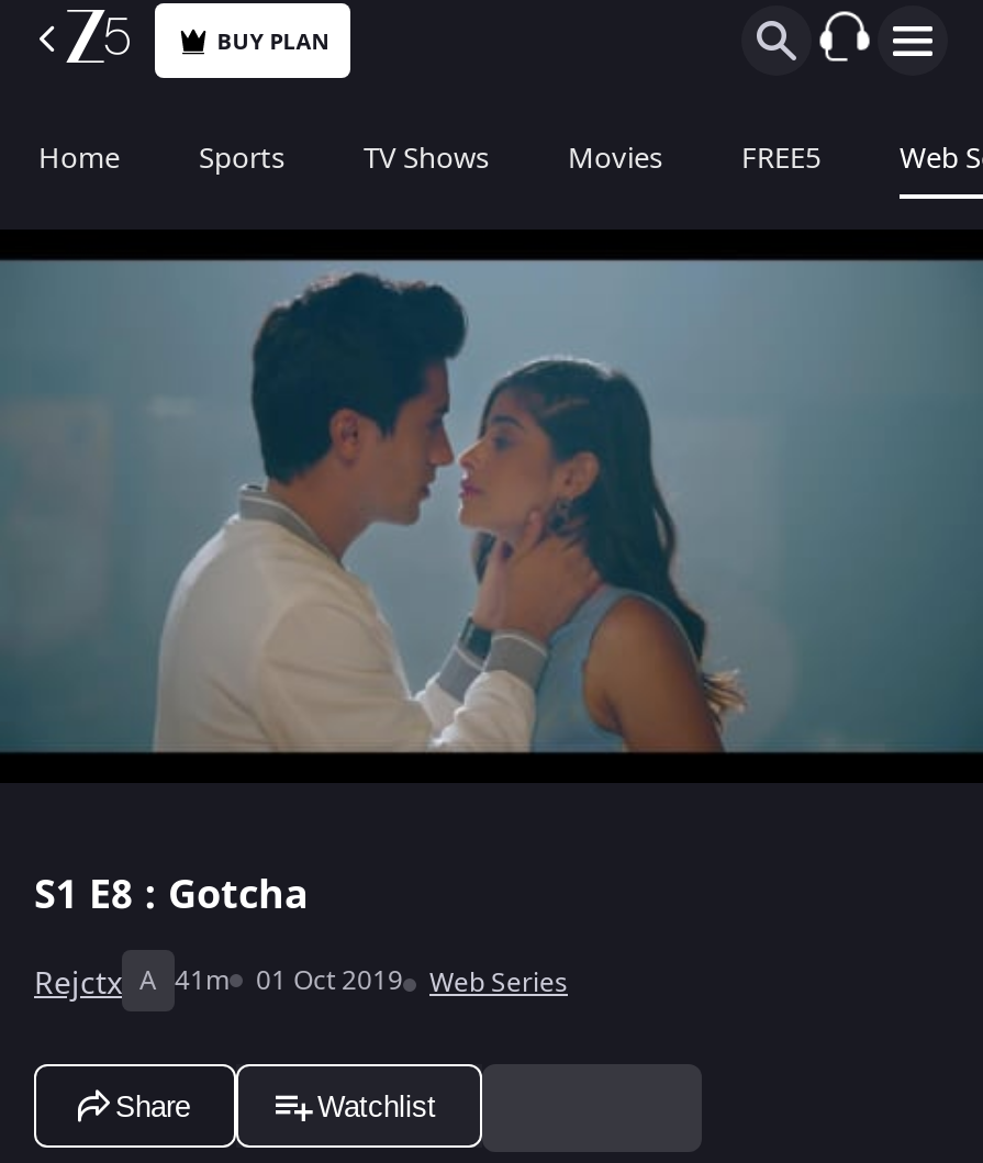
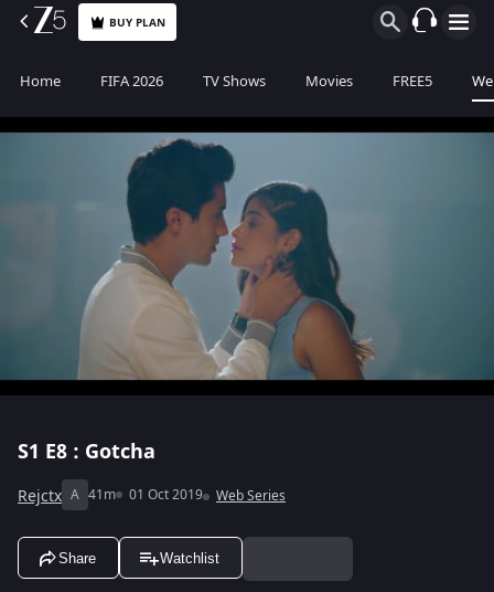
- Sports
+ FIFA 2026
